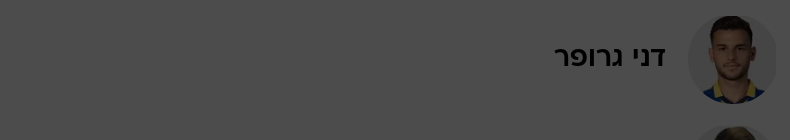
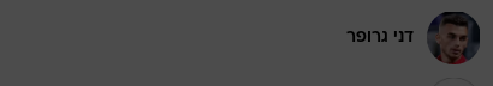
- [image]
+ [image]
